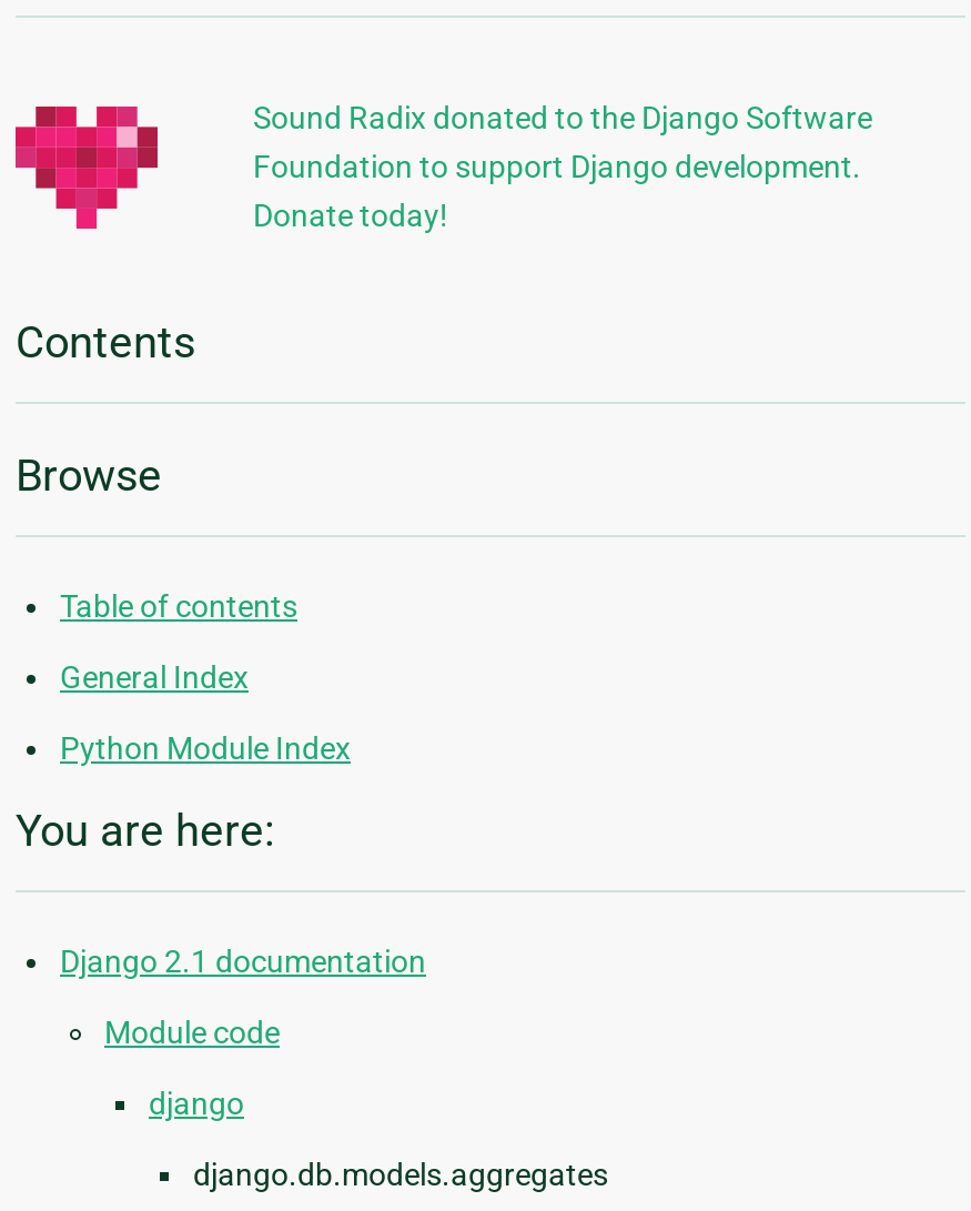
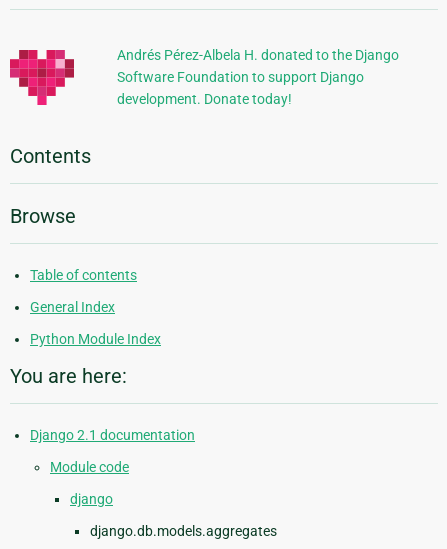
- Sound Radix donated to the Django Software
- Foundation to support Django development.
- Donate today!
+ Andrés Pérez-Albela H. donated to the Django
+ Software Foundation to support Django
+ development. Donate today!
